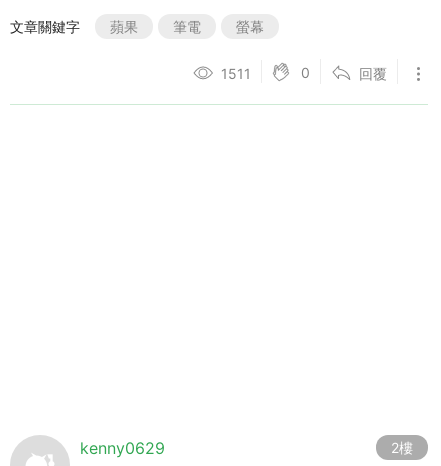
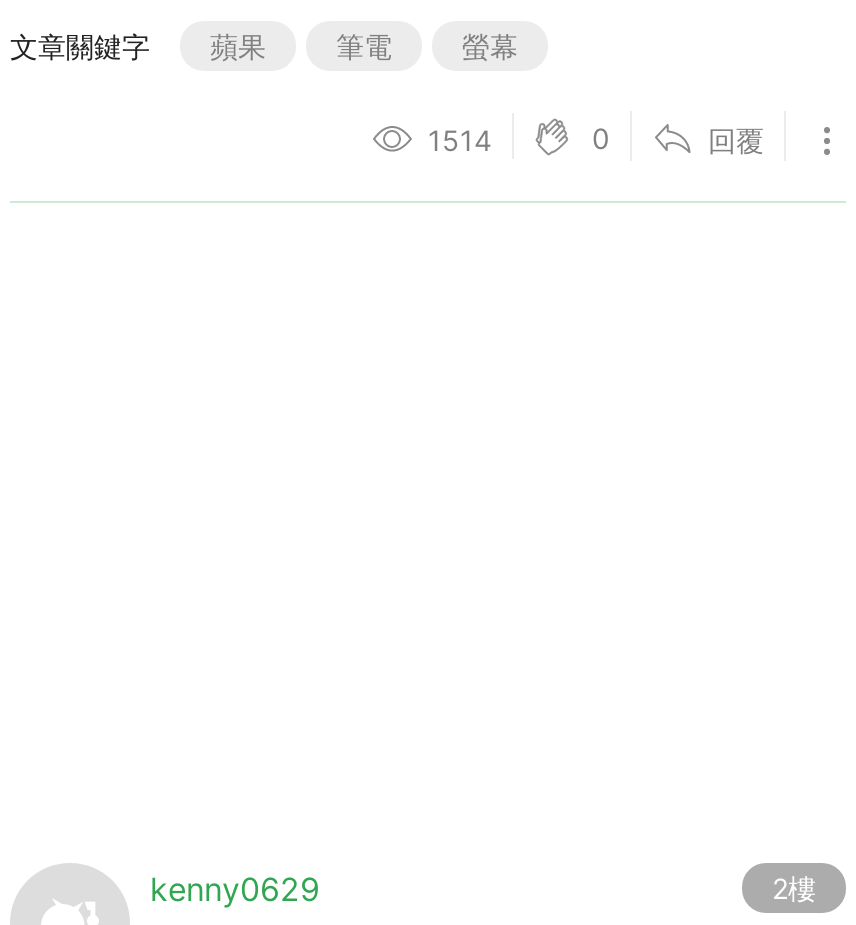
- 1511
+ 1514
